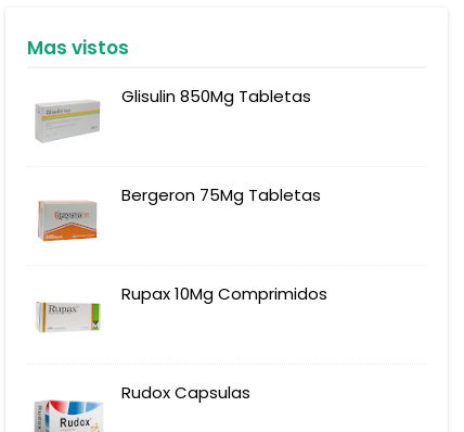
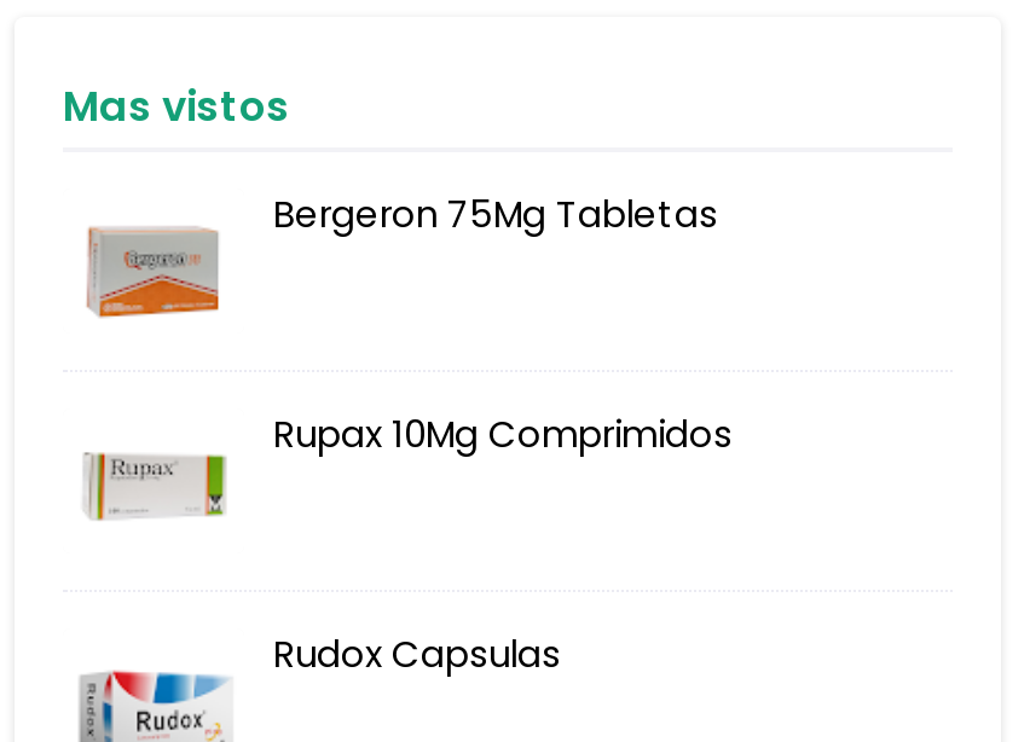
- [image]
- Glisulin 850Mg Tabletas
